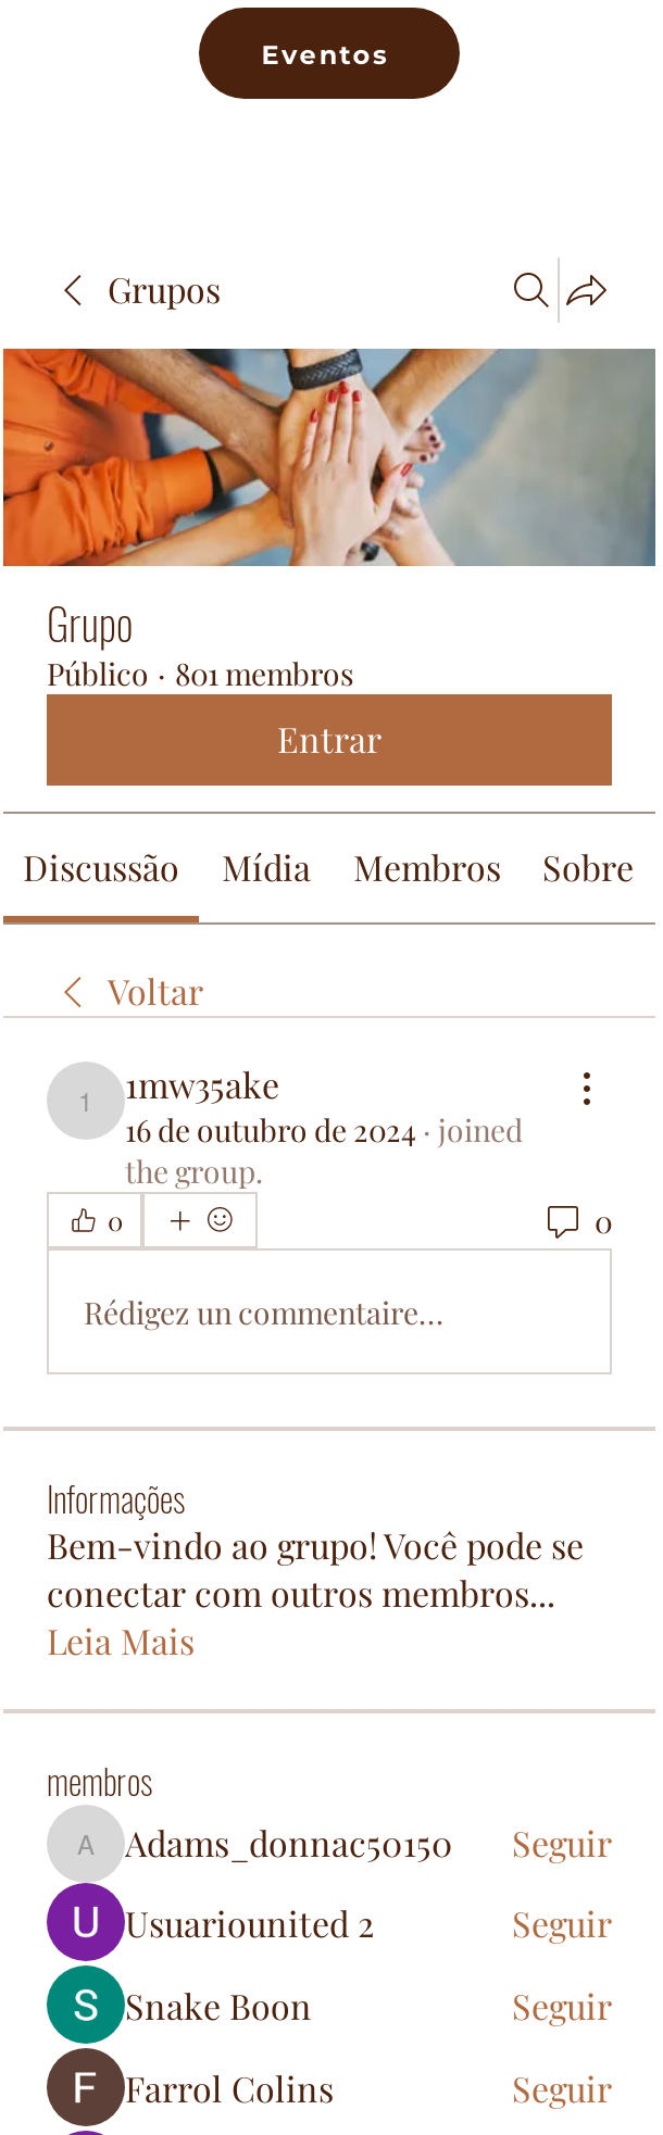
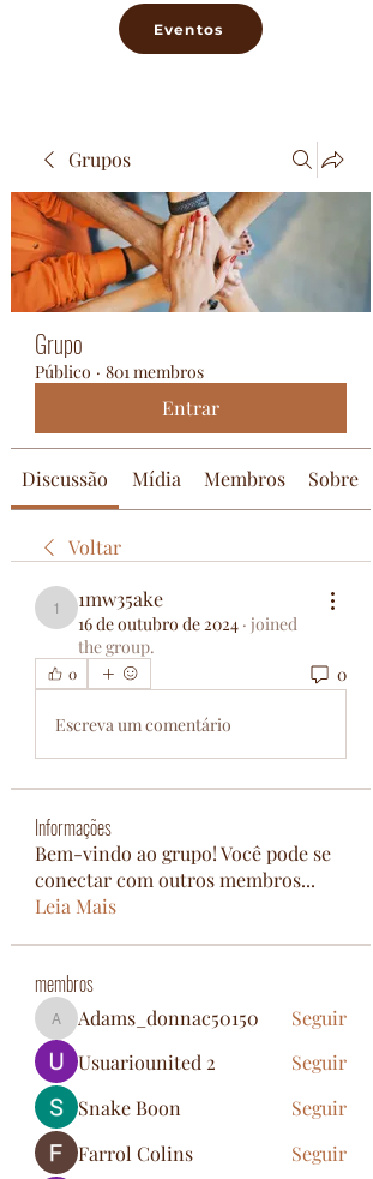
- Rédigez un commentaire...
+ Escreva um comentário
